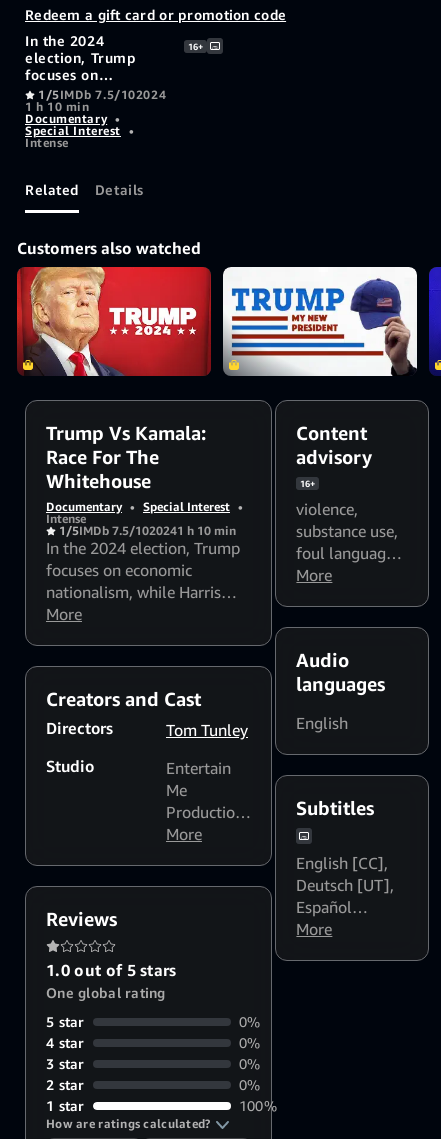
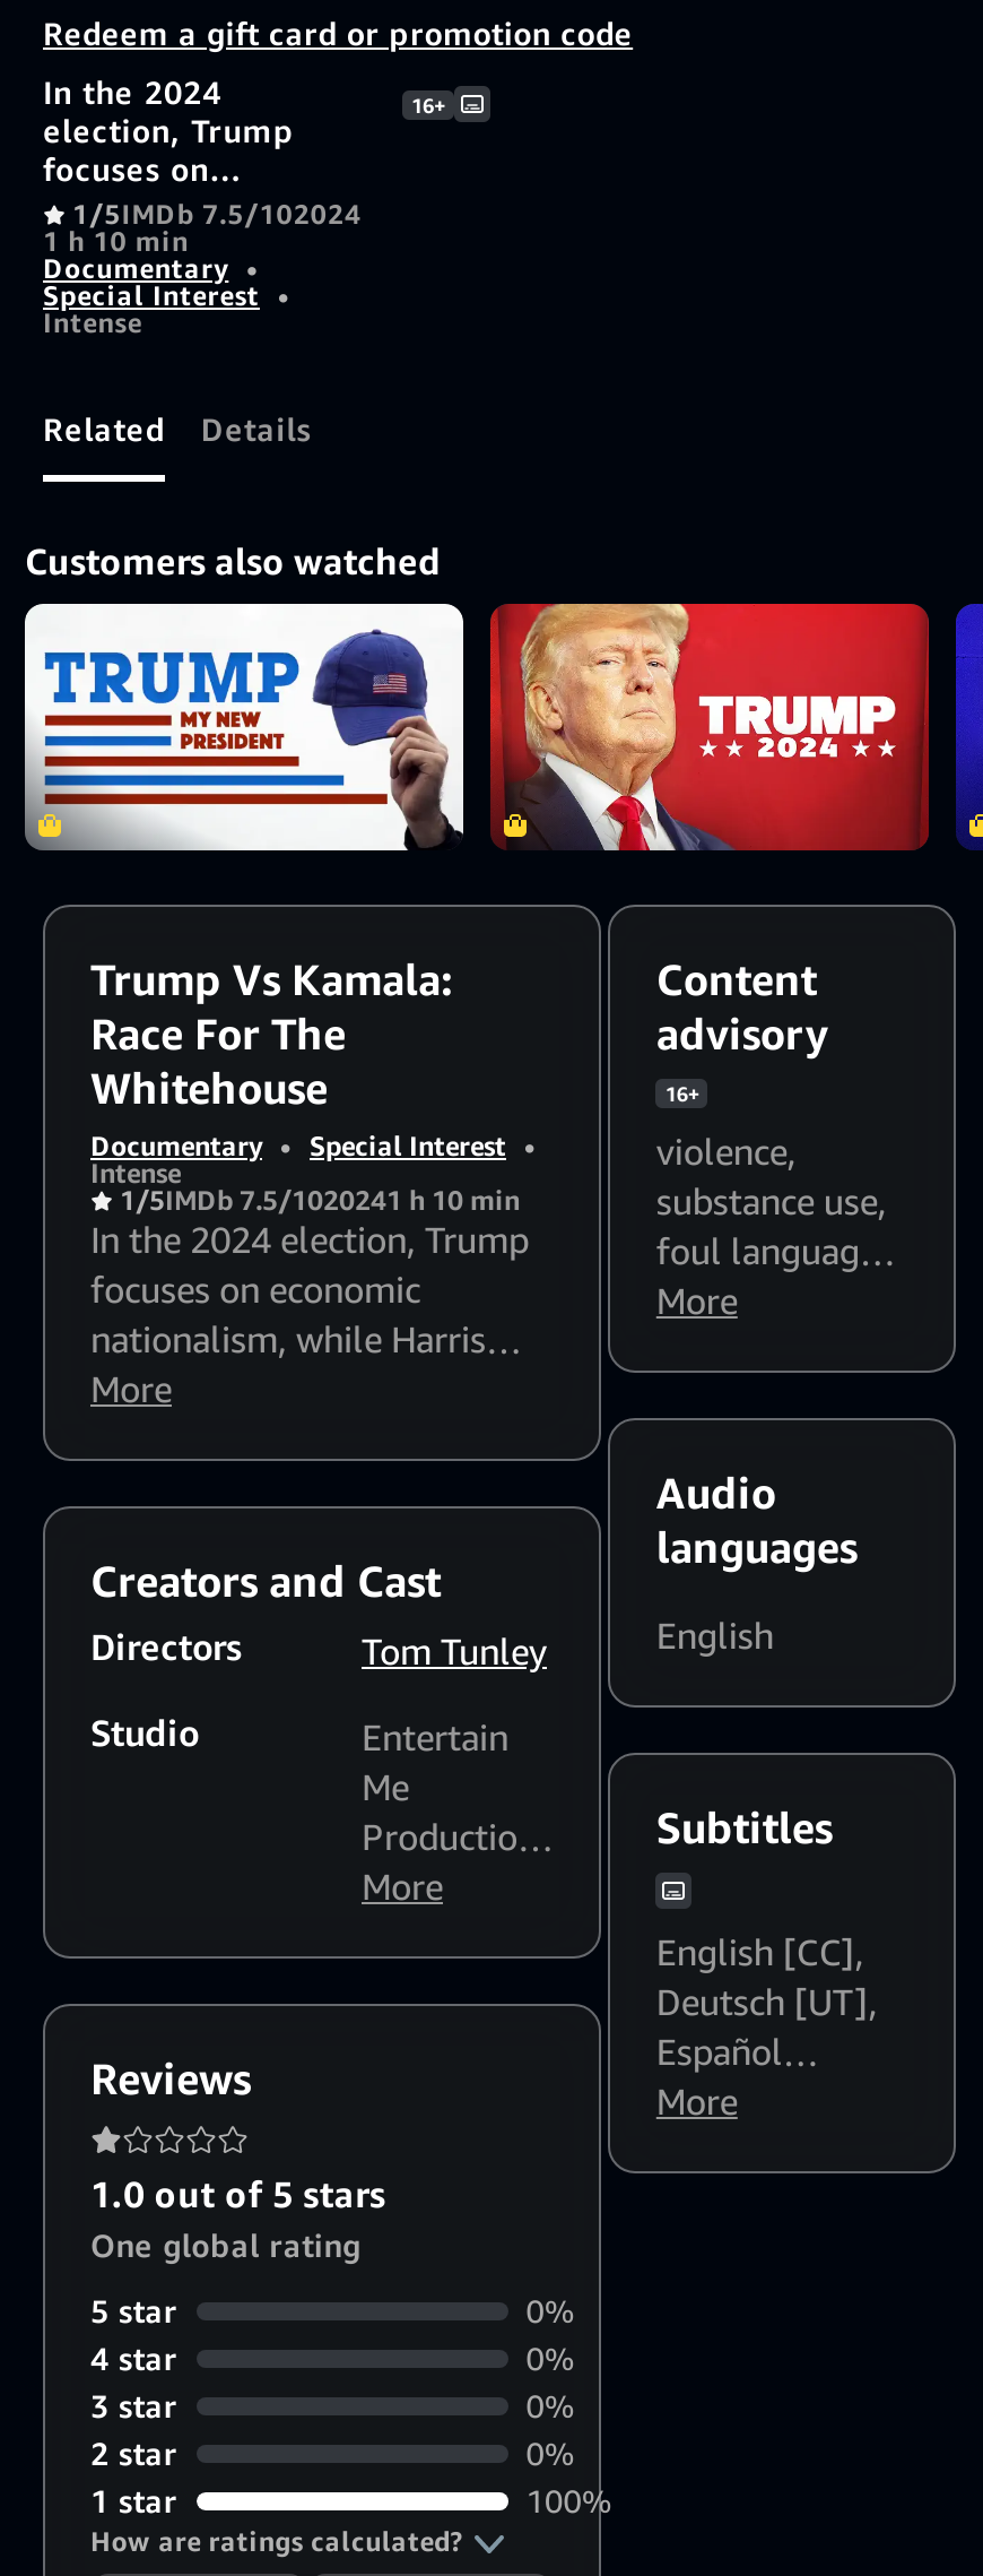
- [image]
+ [image]

- [image]
+ [image]
